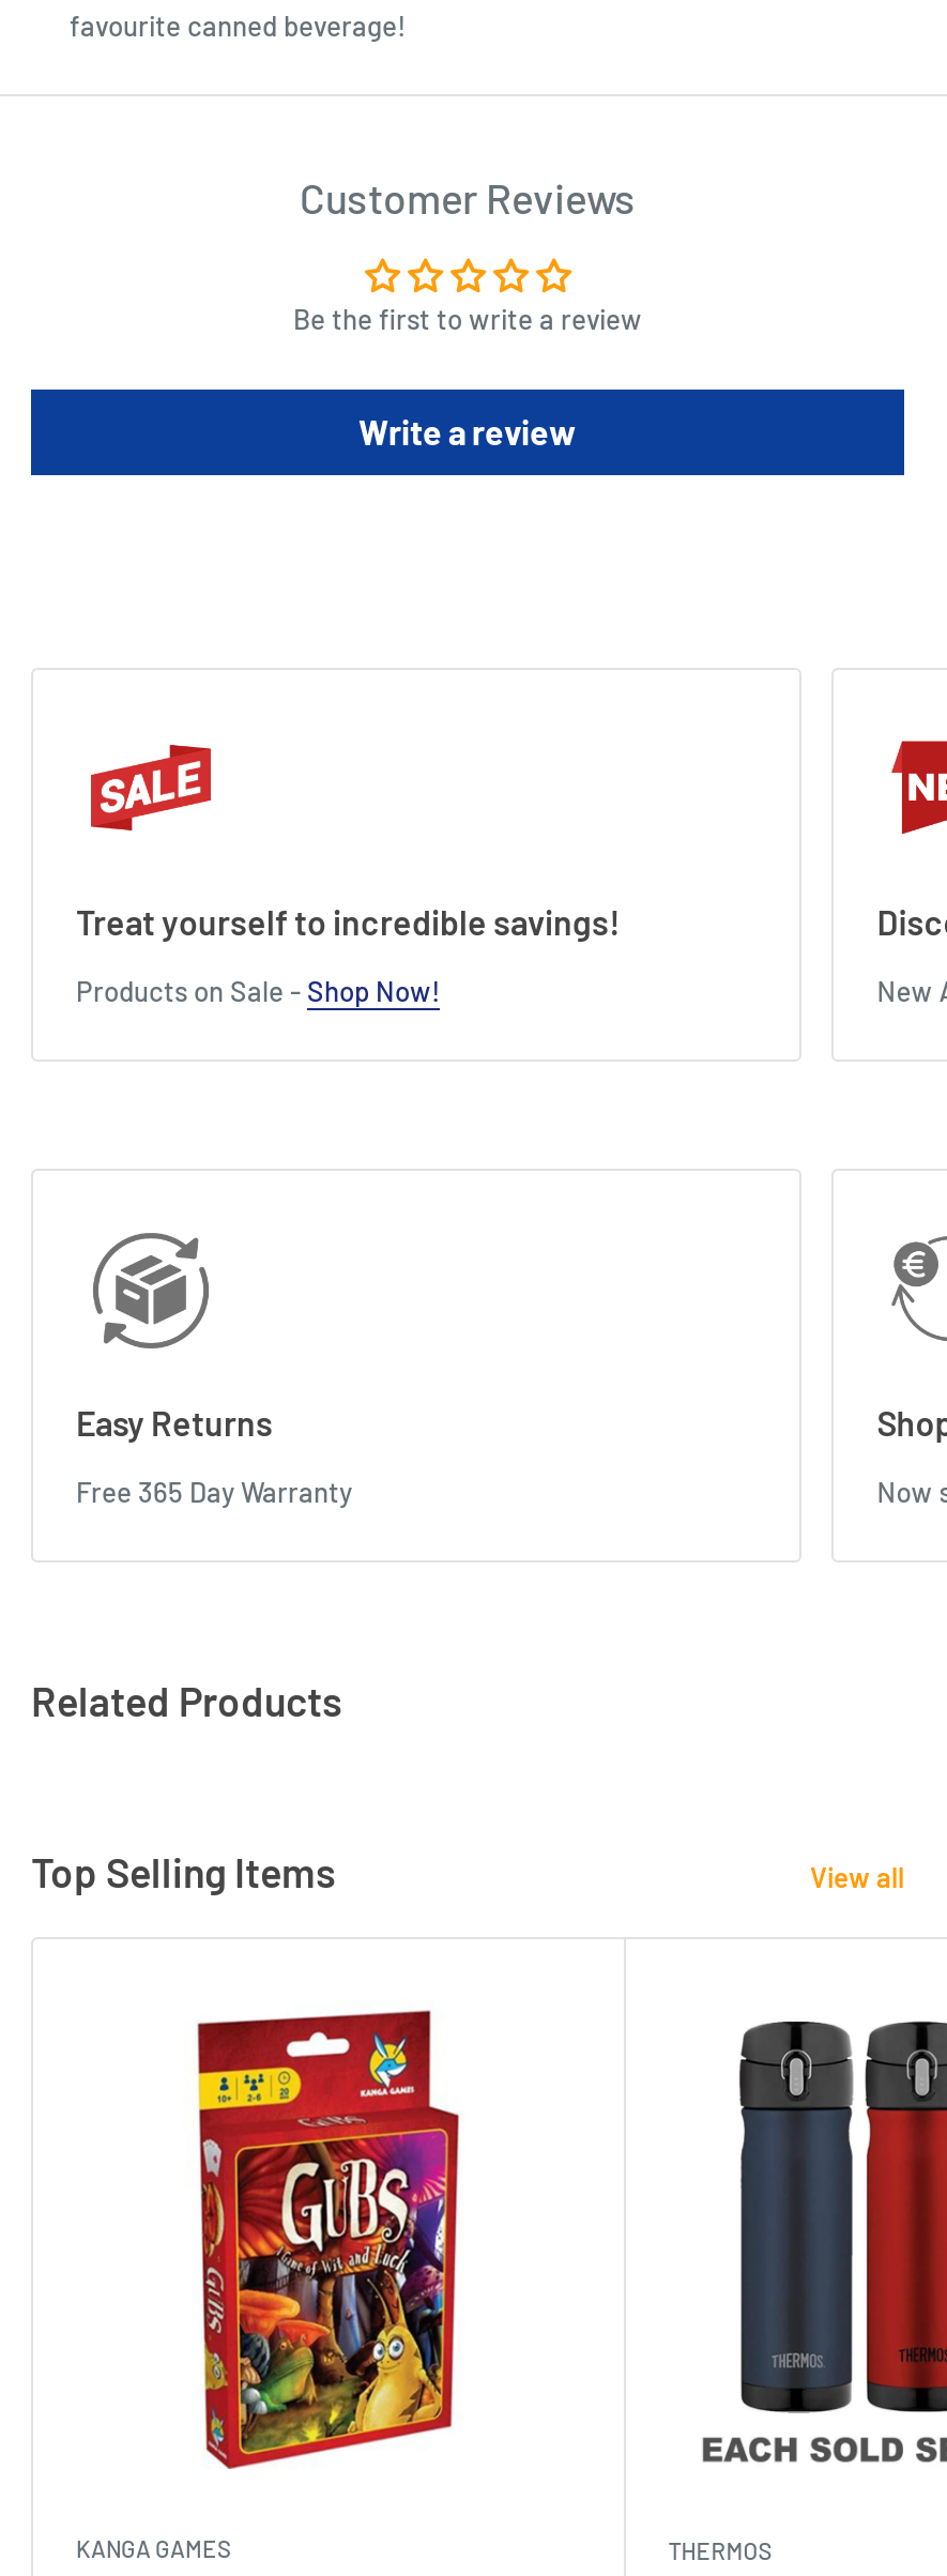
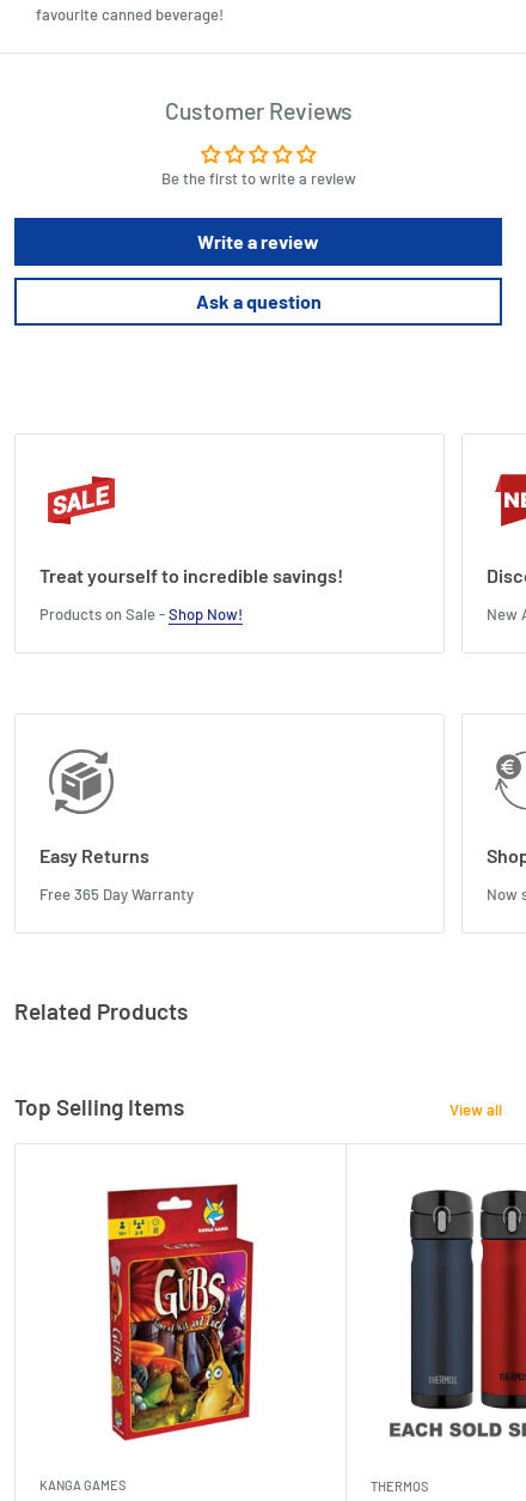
+ Ask a question
